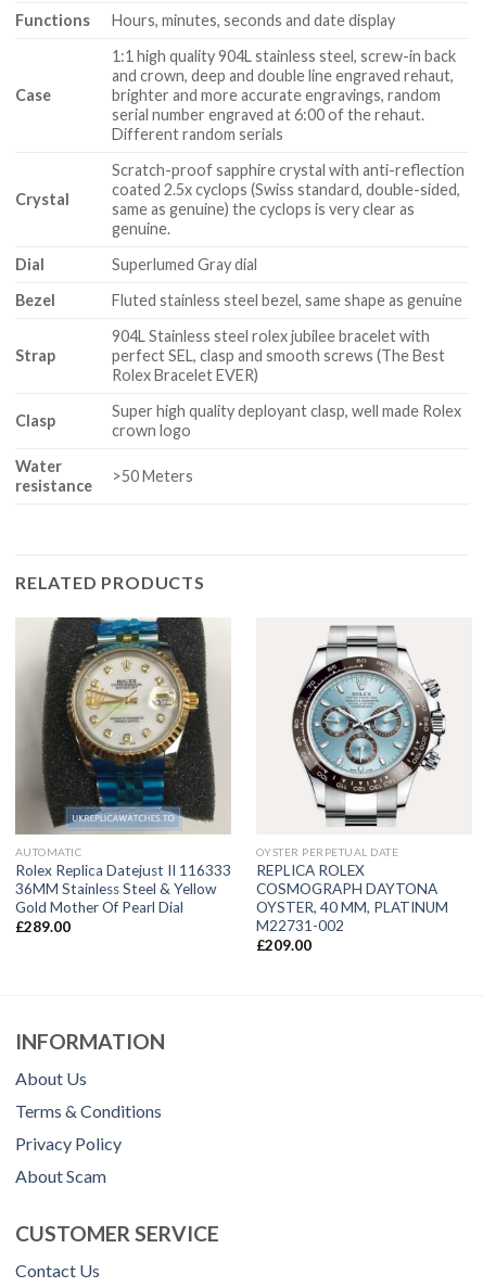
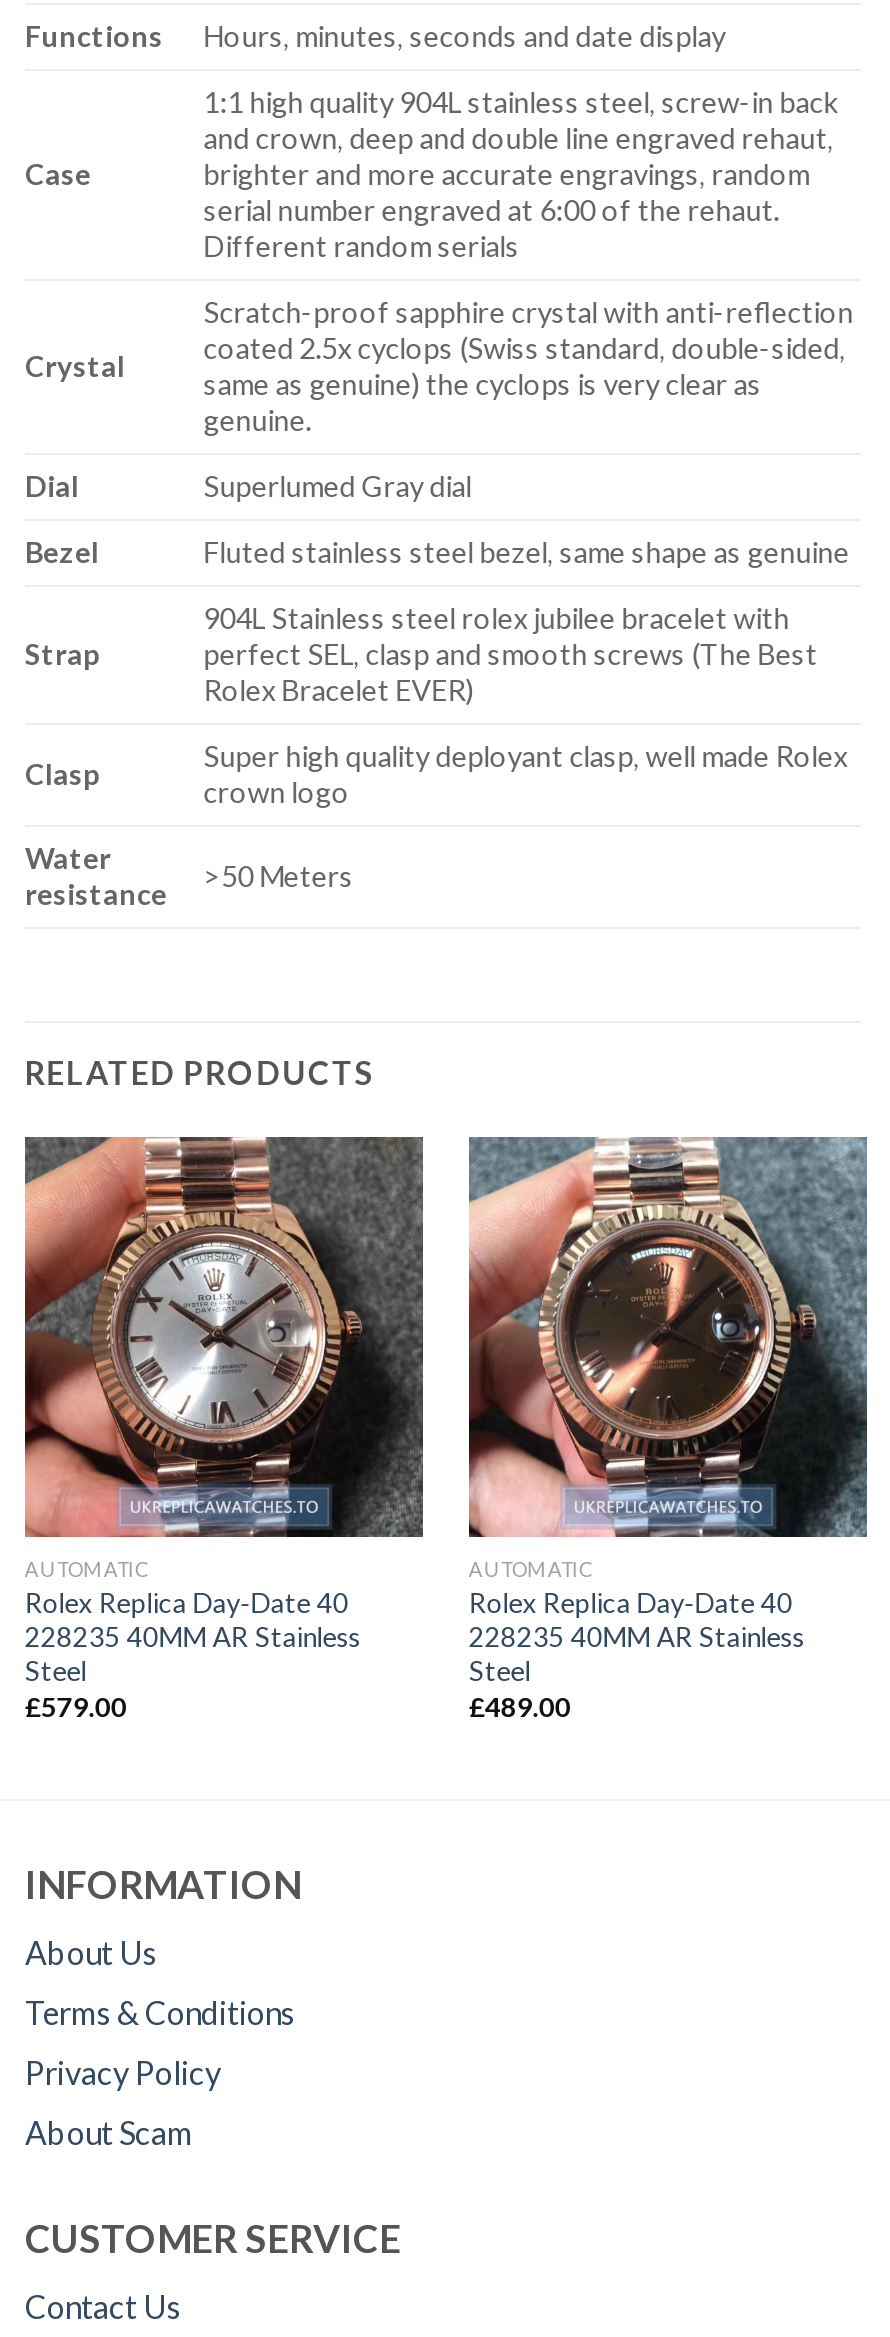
- [image]
- Rolex Replica Datejust II 116333
- 36MM Stainless Steel & Yellow
- Gold Mother Of Pearl Dial
- £289.00
+ [image]
+ Rolex Replica Day-Date 40
+ 228235 40MM AR Stainless
+ Steel
+ £579.00

- [image]
- OYSTER PERPETUAL DATE
- REPLICA ROLEX
- COSMOGRAPH DAYTONA
- OYSTER, 40 MM, PLATINUM
- M22731-002
- £209.00
+ [image]
+ AUTOMATIC
+ Rolex Replica Day-Date 40
+ 228235 40MM AR Stainless
+ Steel
+ £489.00
